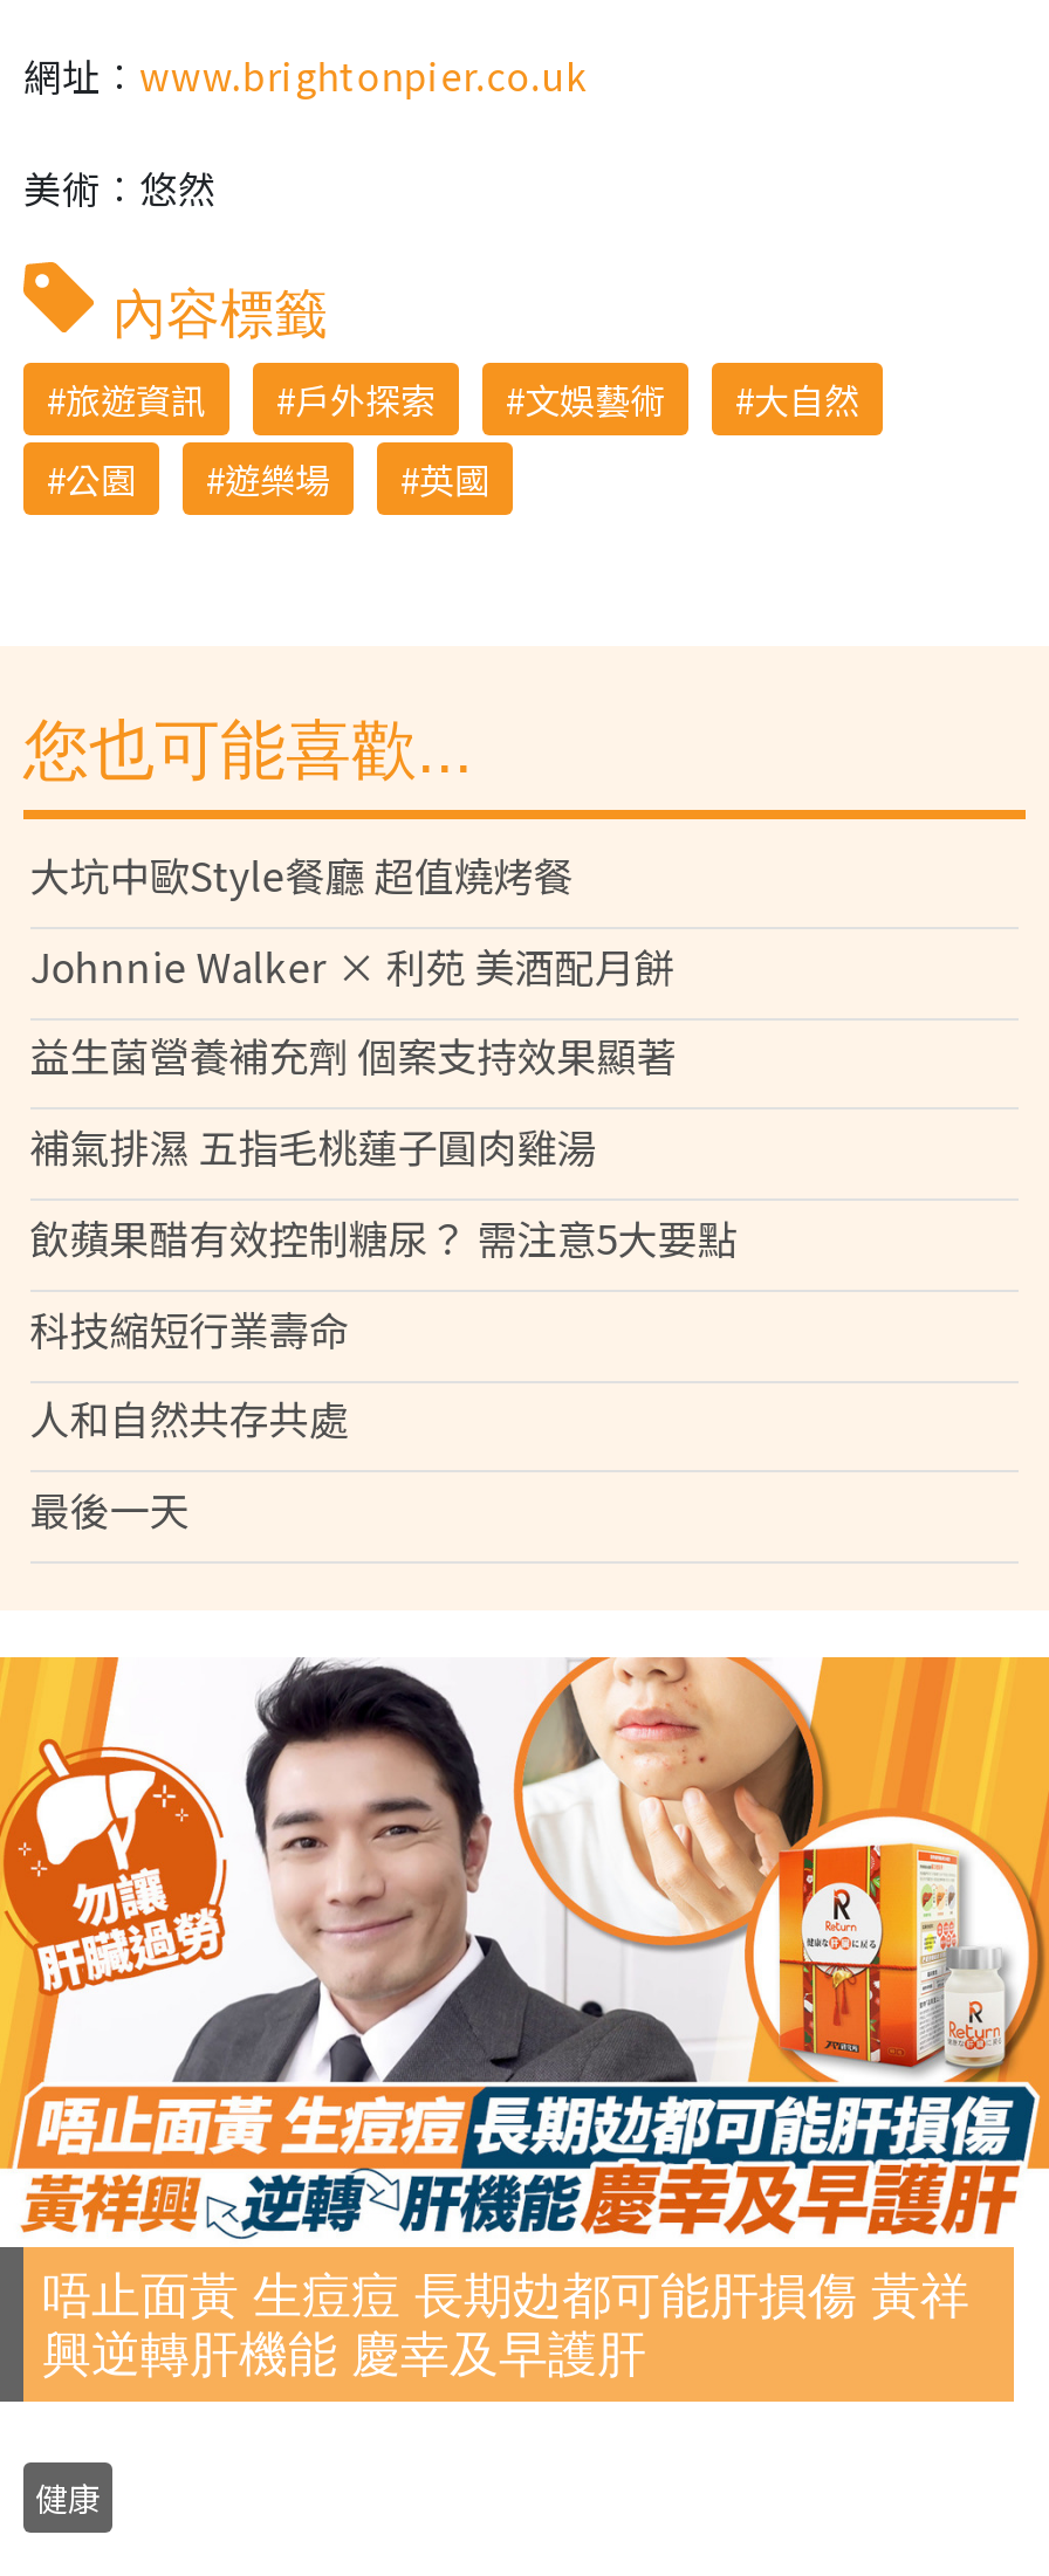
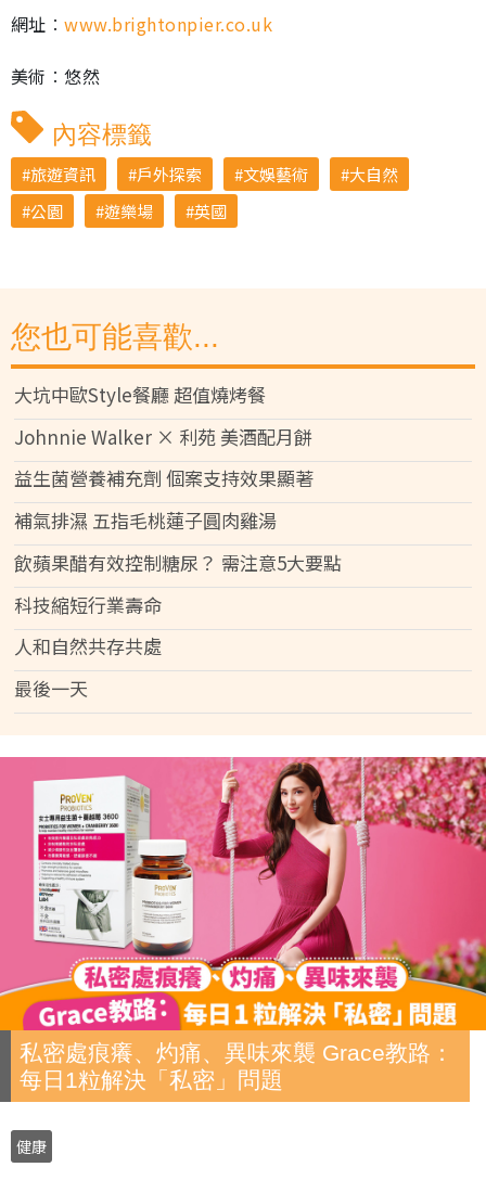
- [image]
- 唔止面黃 生痘痘 長期攰都可能肝損傷 黃祥
- 興逆轉肝機能 慶幸及早護肝
+ [image]
+ 私密處痕癢、灼痛、異味來襲 Grace教路：
+ 每日1粒解決「私密」問題
